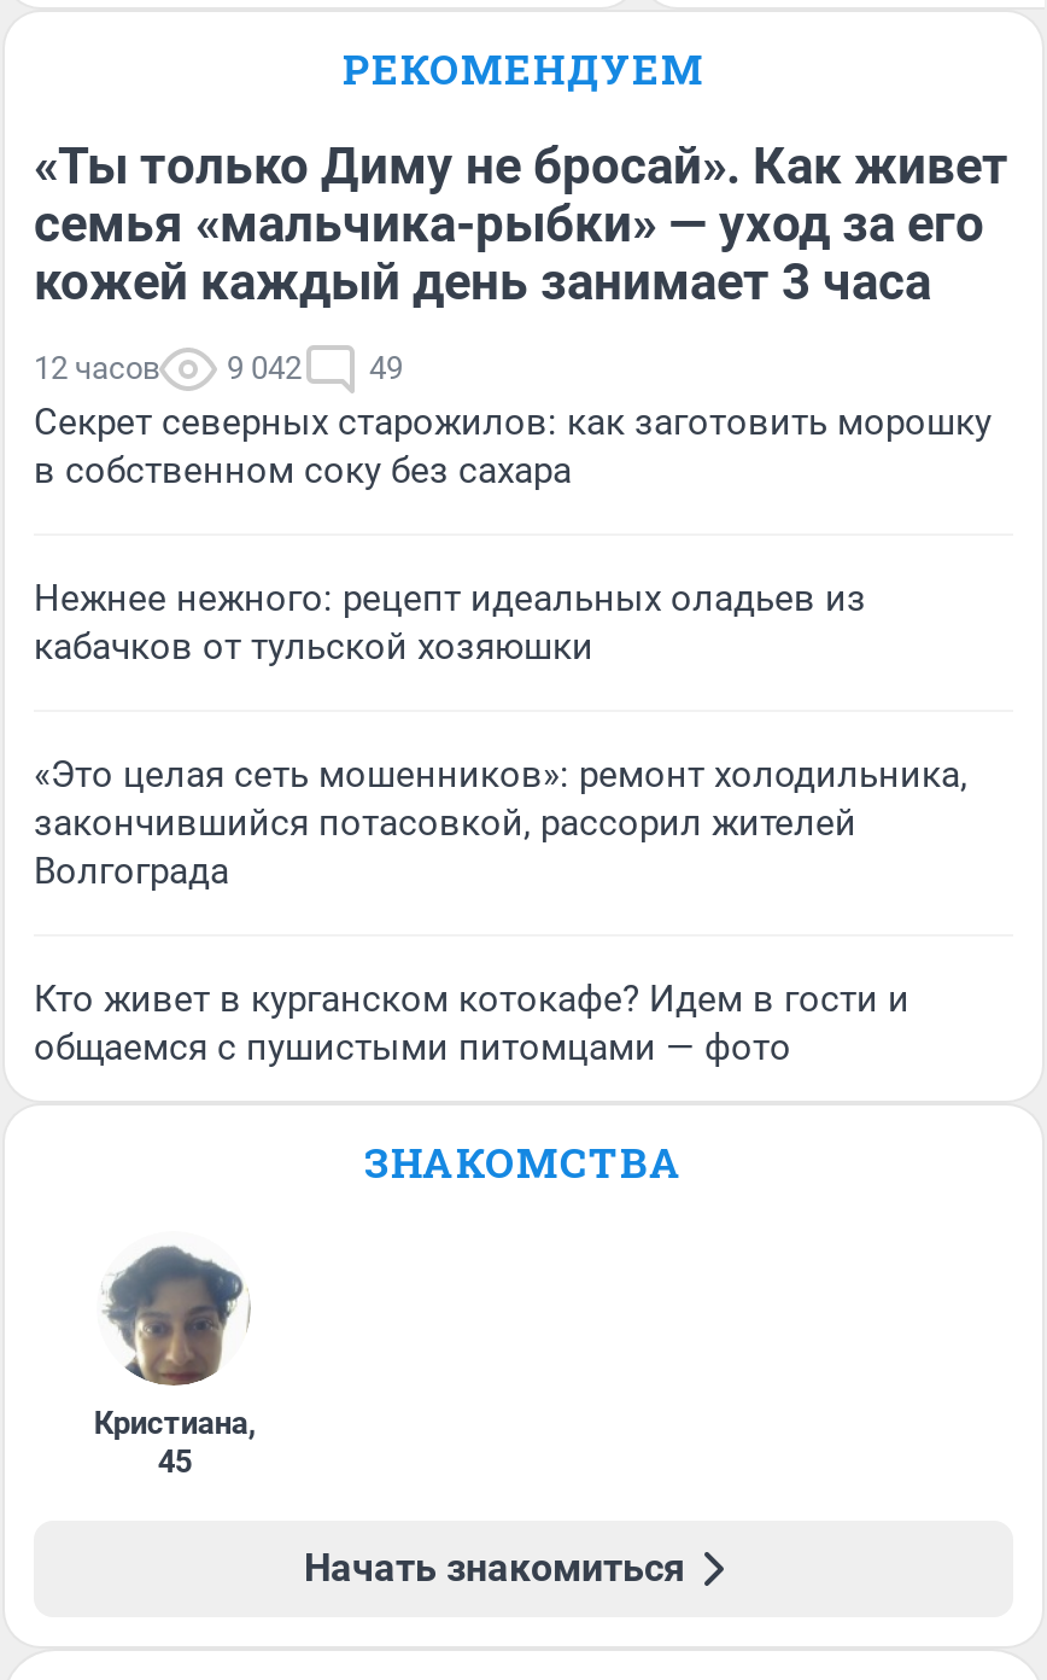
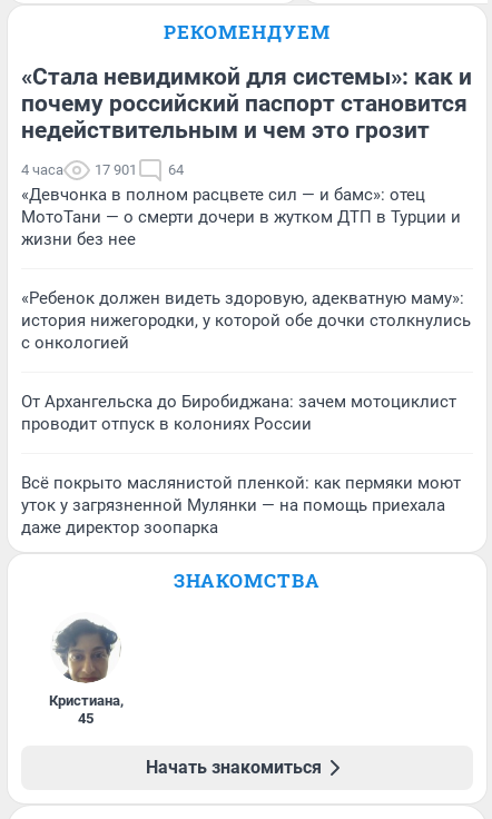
- «Ты только Диму не бросай». Как живет
- семья «мальчика-рыбки» — уход за его
- кожей каждый день занимает 3 часа
+ «Стала невидимкой для системы»: как и
+ почему российский паспорт становится
+ недействительным и чем это грозит

- 12 часов
- 9 042
- 49
- Секрет северных старожилов: как заготовить морошку
- в собственном соку без сахара
+ 4 часа
+ 17 901
+ 64
+ «Девчонка в полном расцвете сил — и бамс»: отец
+ МотоТани — о смерти дочери в жутком ДТП в Турции и
+ жизни без нее

- Нежнее нежного: рецепт идеальных оладьев из
- кабачков от тульской хозяюшки
+ «Ребенок должен видеть здоровую, адекватную маму»:
+ история нижегородки, у которой обе дочки столкнулись
+ с онкологией

- «Это целая сеть мошенников»: ремонт холодильника,
- закончившийся потасовкой, рассорил жителей
- Волгограда
+ От Архангельска до Биробиджана: зачем мотоциклист
+ проводит отпуск в колониях России

- Кто живет в курганском котокафе? Идем в гости и
- общаемся с пушистыми питомцами — фото
+ Всё покрыто маслянистой пленкой: как пермяки моют
+ уток у загрязненной Мулянки — на помощь приехала
+ даже директор зоопарка
